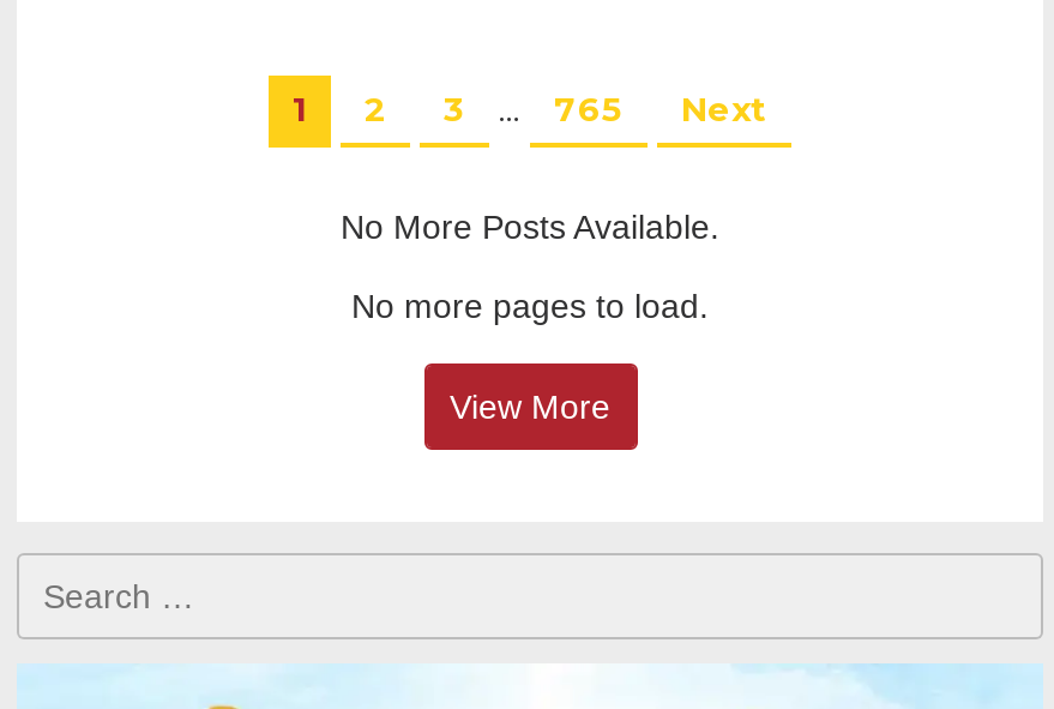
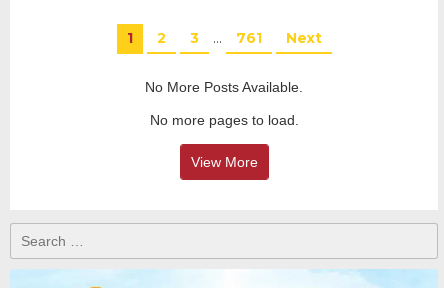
- 765
+ 761
